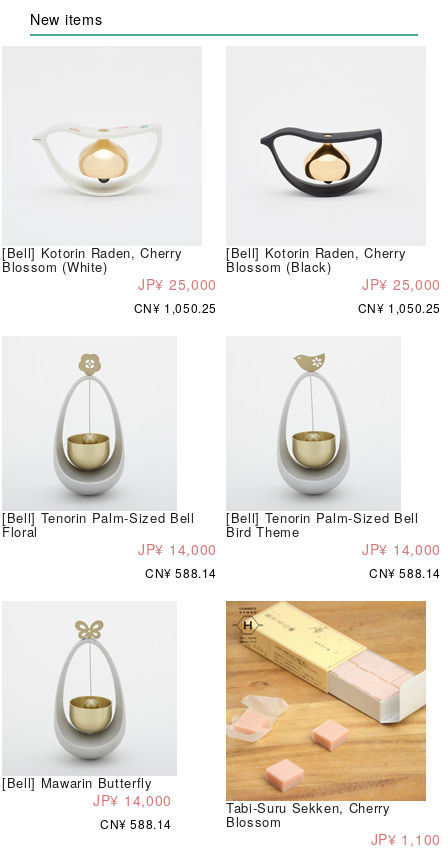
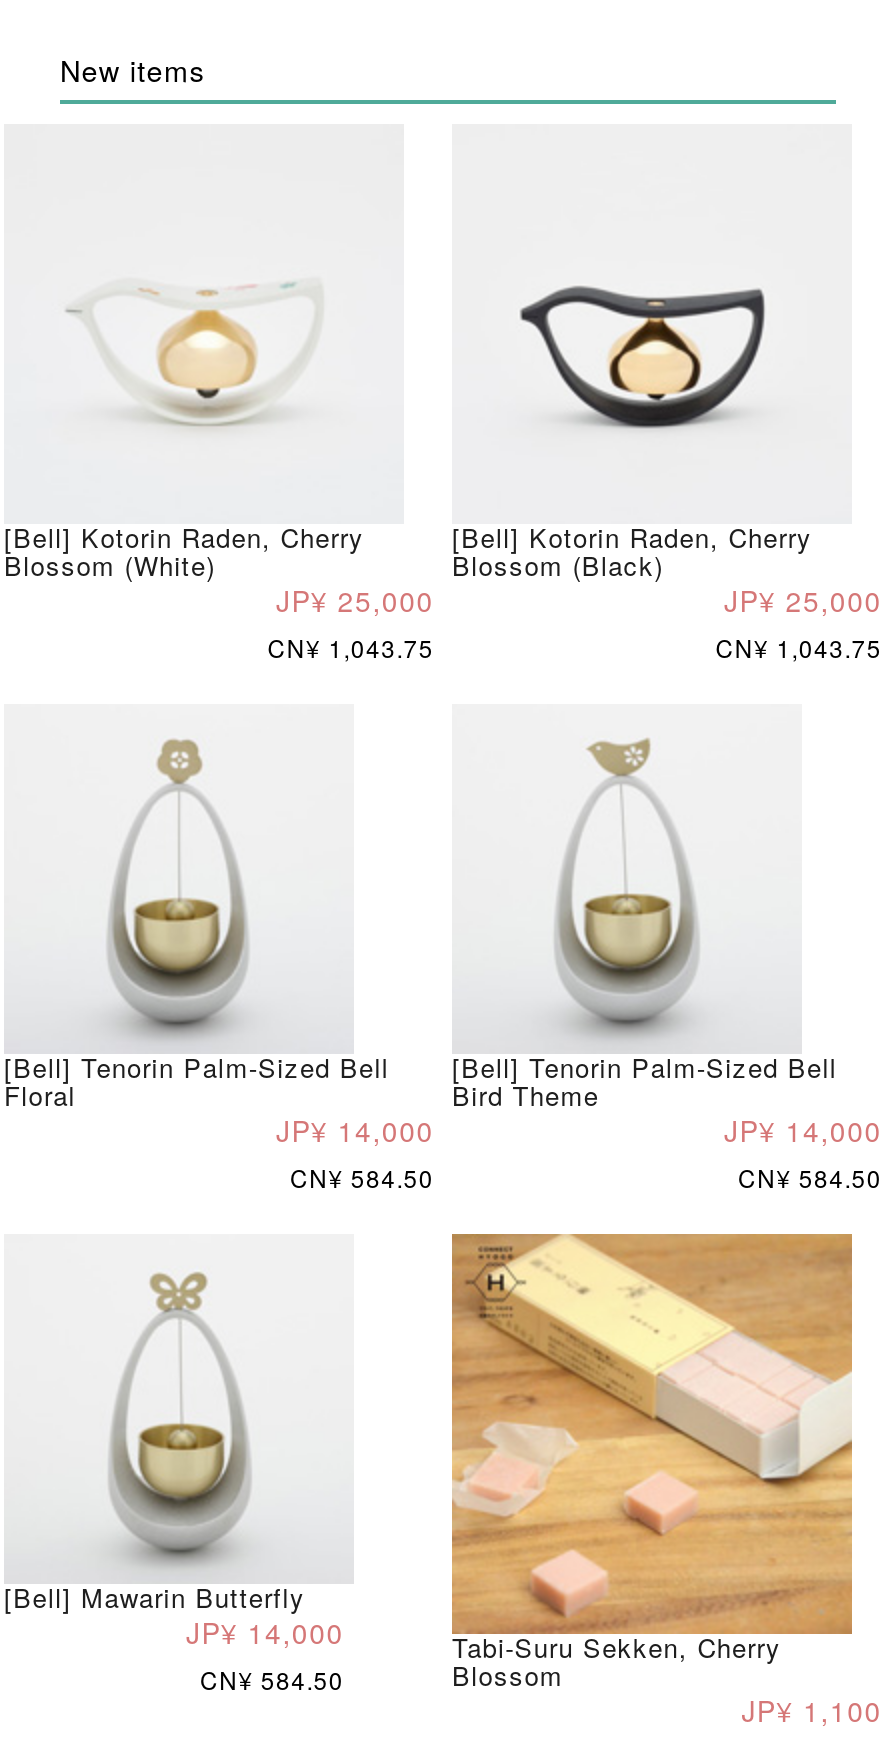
- CN¥ 1,050.25
+ CN¥ 1,043.75

- CN¥ 1,050.25
+ CN¥ 1,043.75

- CN¥ 588.14
+ CN¥ 584.50

- CN¥ 588.14
+ CN¥ 584.50

- CN¥ 588.14
+ CN¥ 584.50
